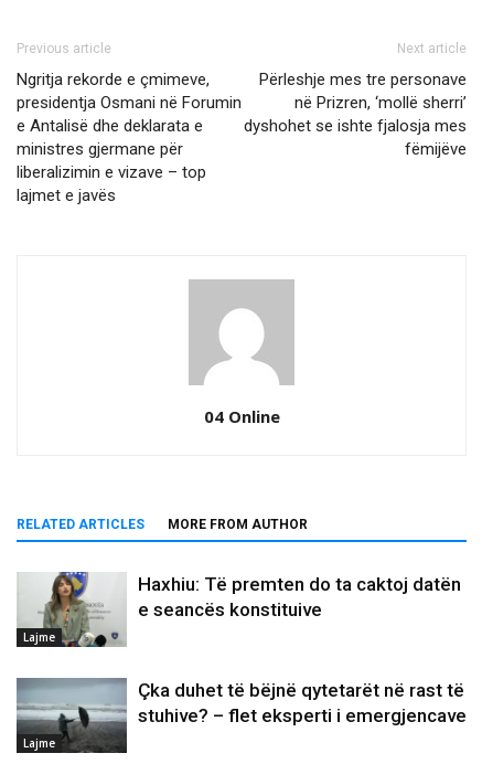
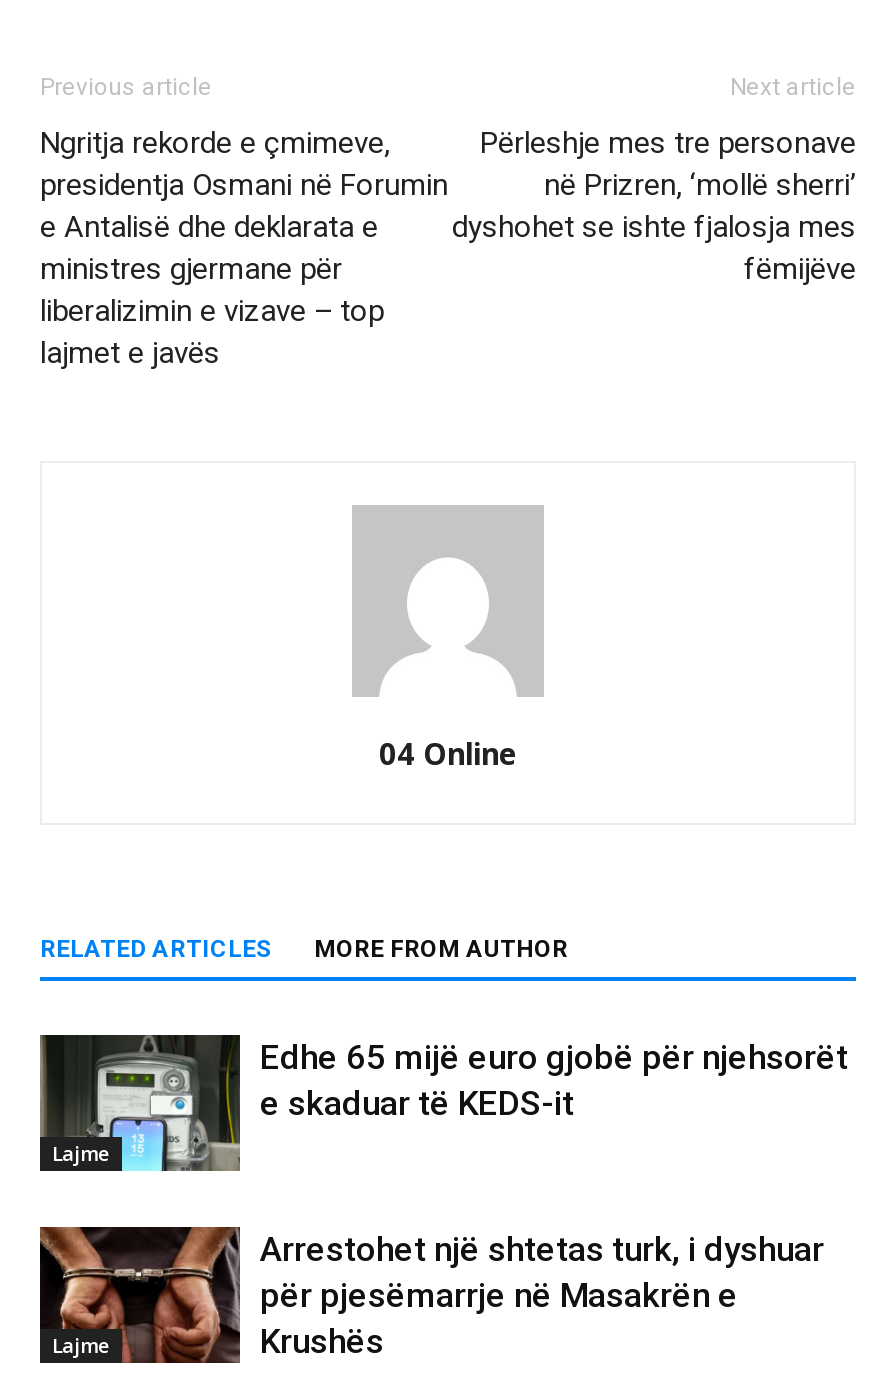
- [image]
- Haxhiu: Të premten do ta caktoj datën
- e seancës konstituive
+ [image]
+ Edhe 65 mijë euro gjobë për njehsorët
+ e skaduar të KEDS-it

- [image]
- Çka duhet të bëjnë qytetarët në rast të
- stuhive? – flet eksperti i emergjencave
+ [image]
+ Arrestohet një shtetas turk, i dyshuar
+ për pjesëmarrje në Masakrën e
+ Krushës
